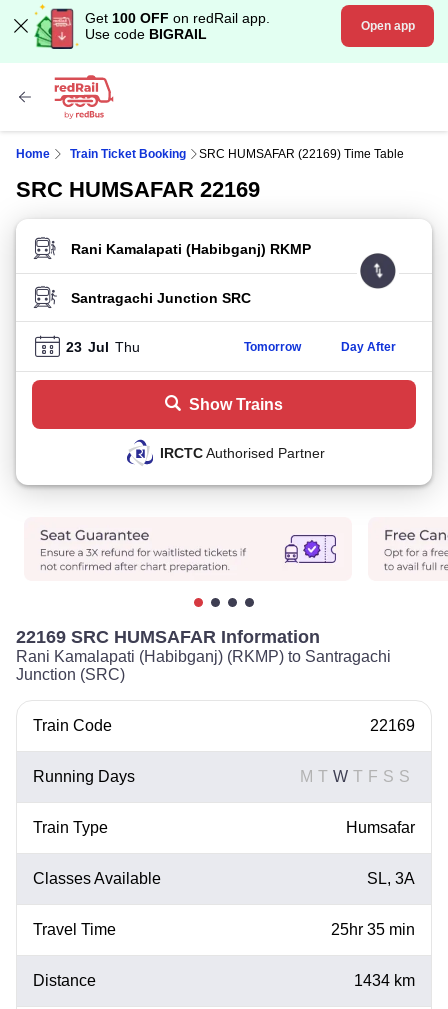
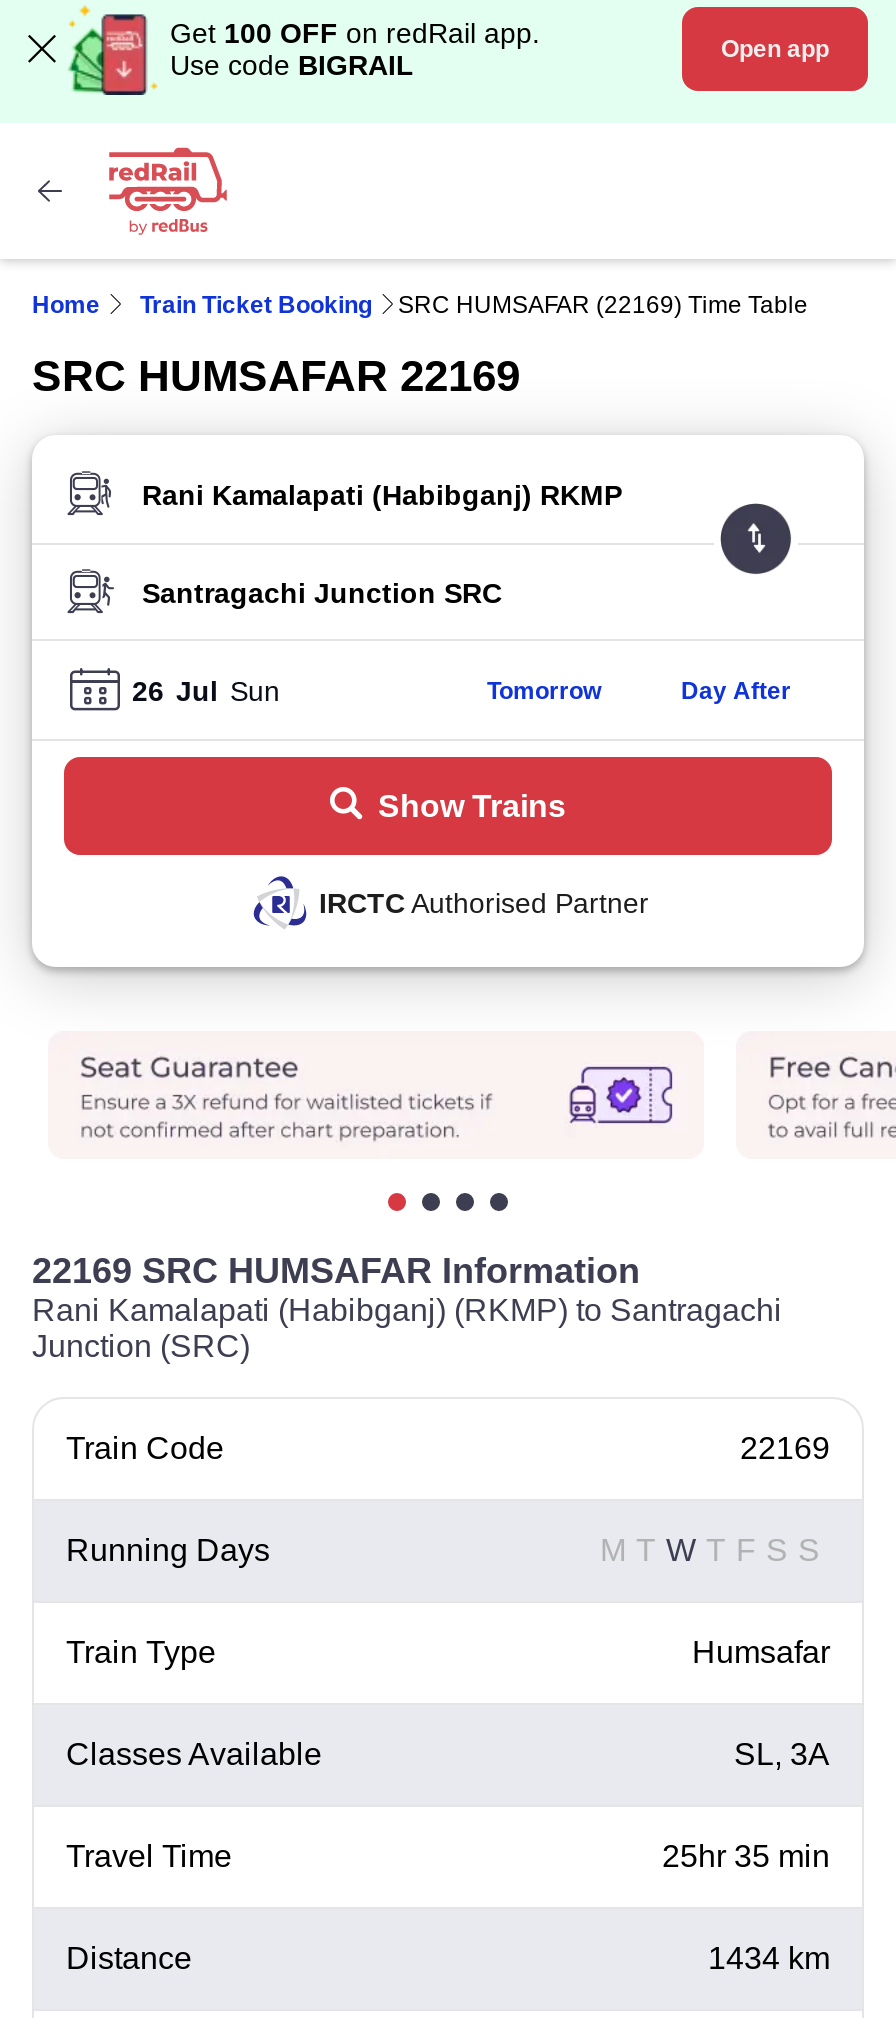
- 23 Jul Thu
+ 26 Jul Sun
